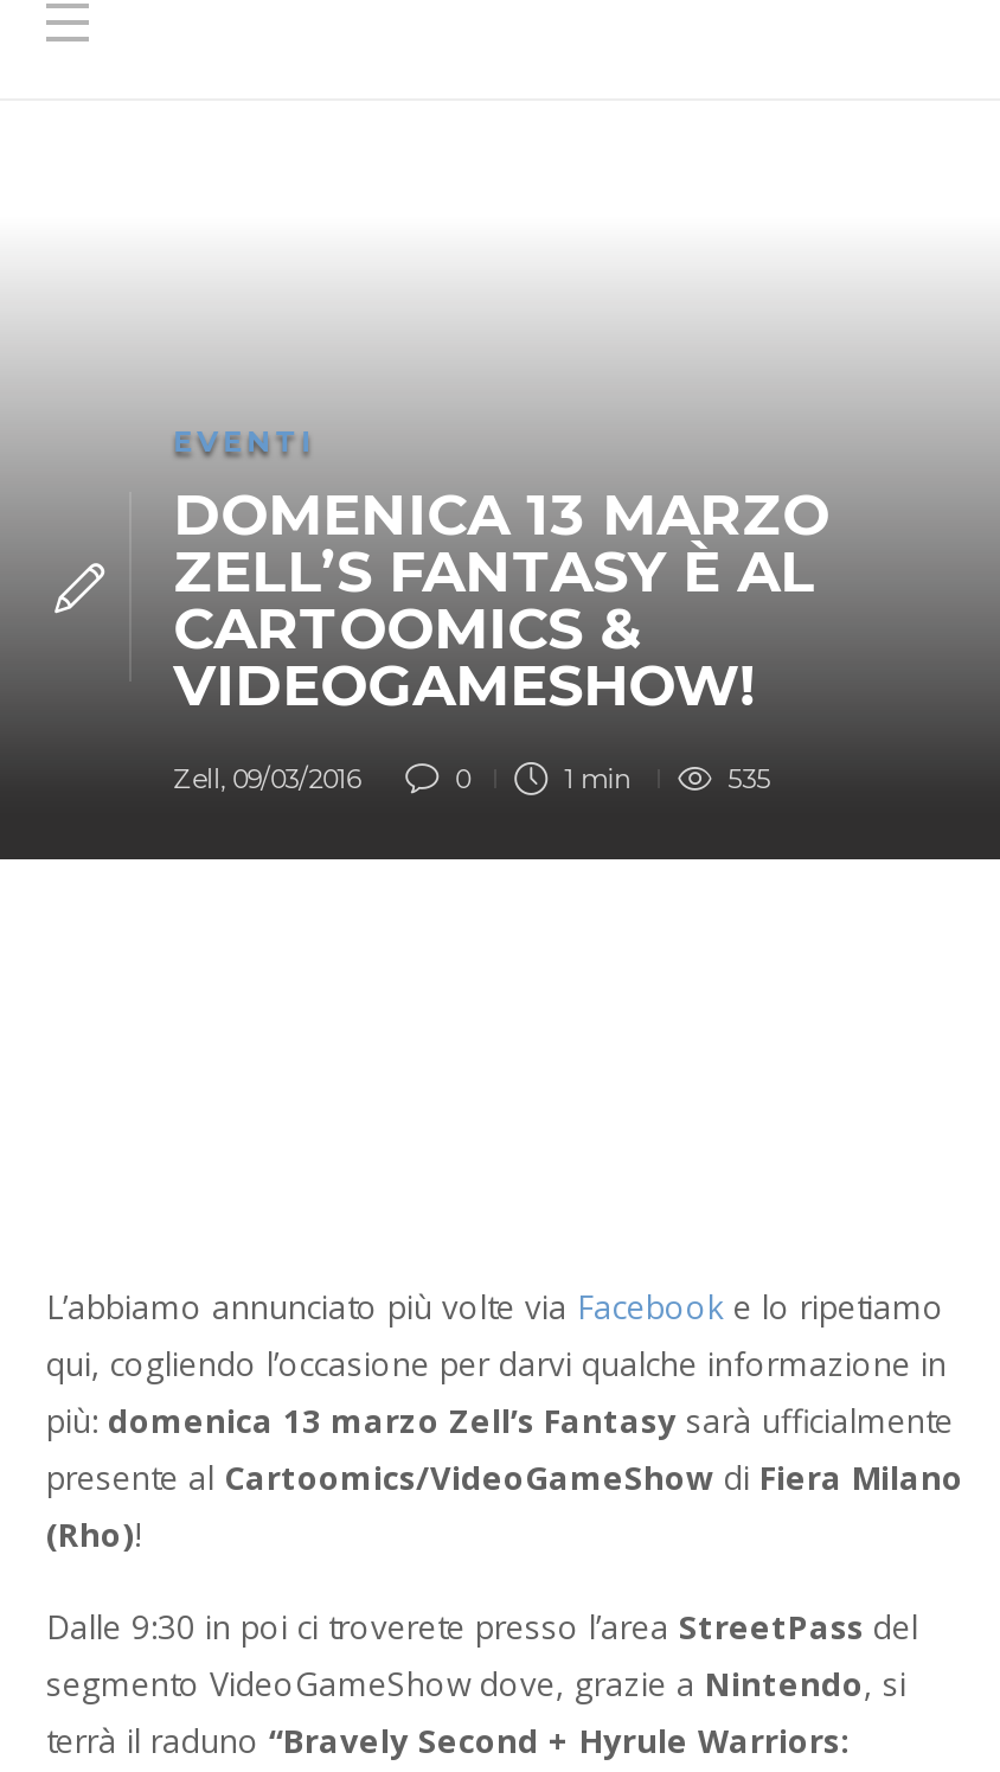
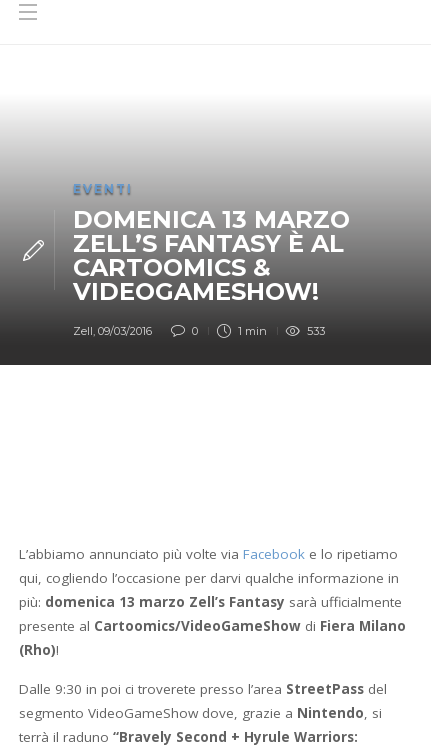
- 535
+ 533
